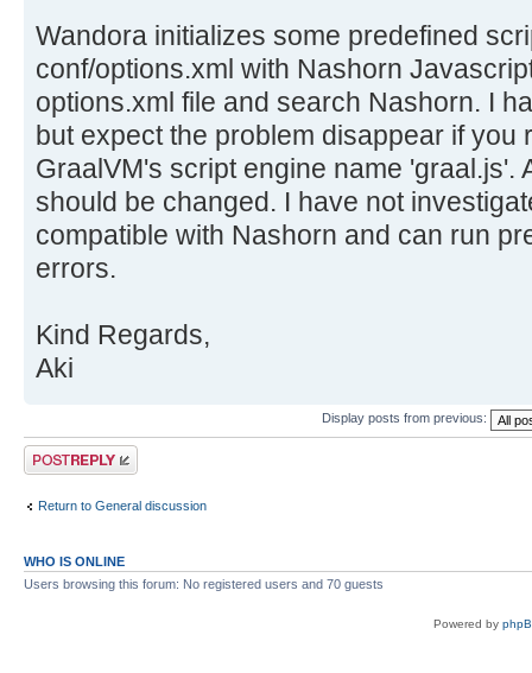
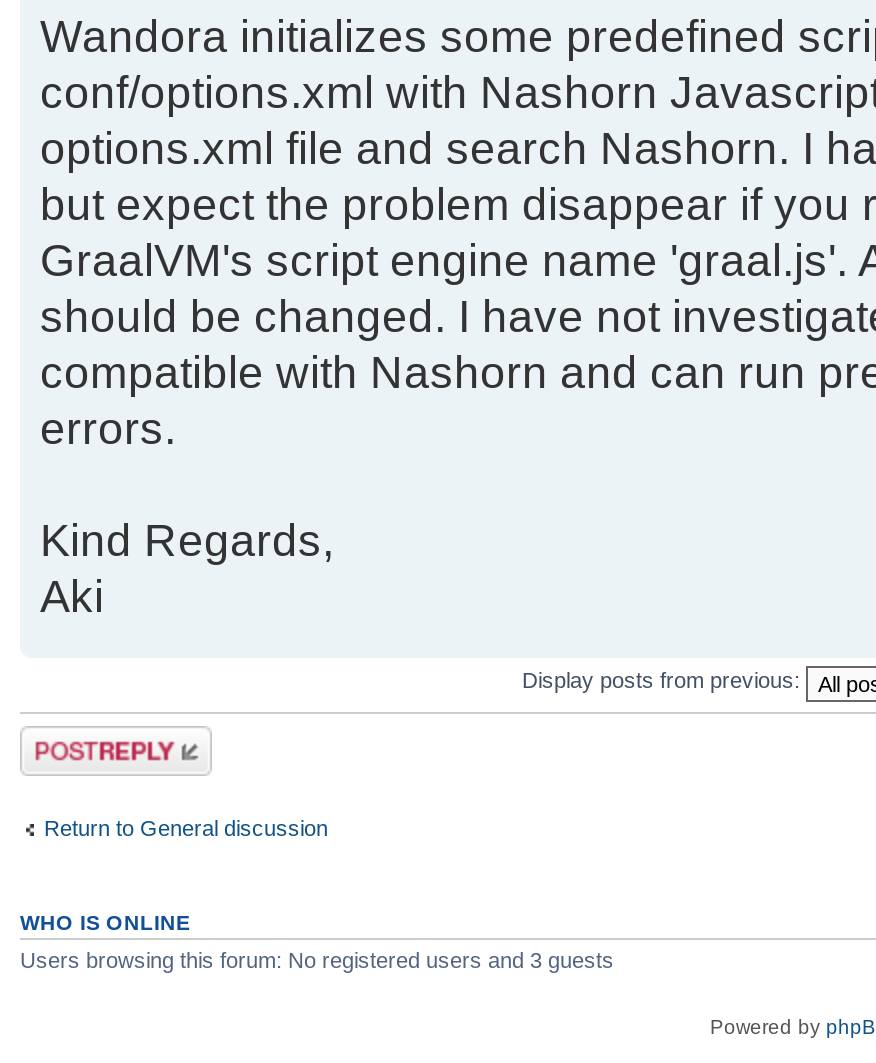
- Users browsing this forum: No registered users and 70 guests
+ Users browsing this forum: No registered users and 3 guests
